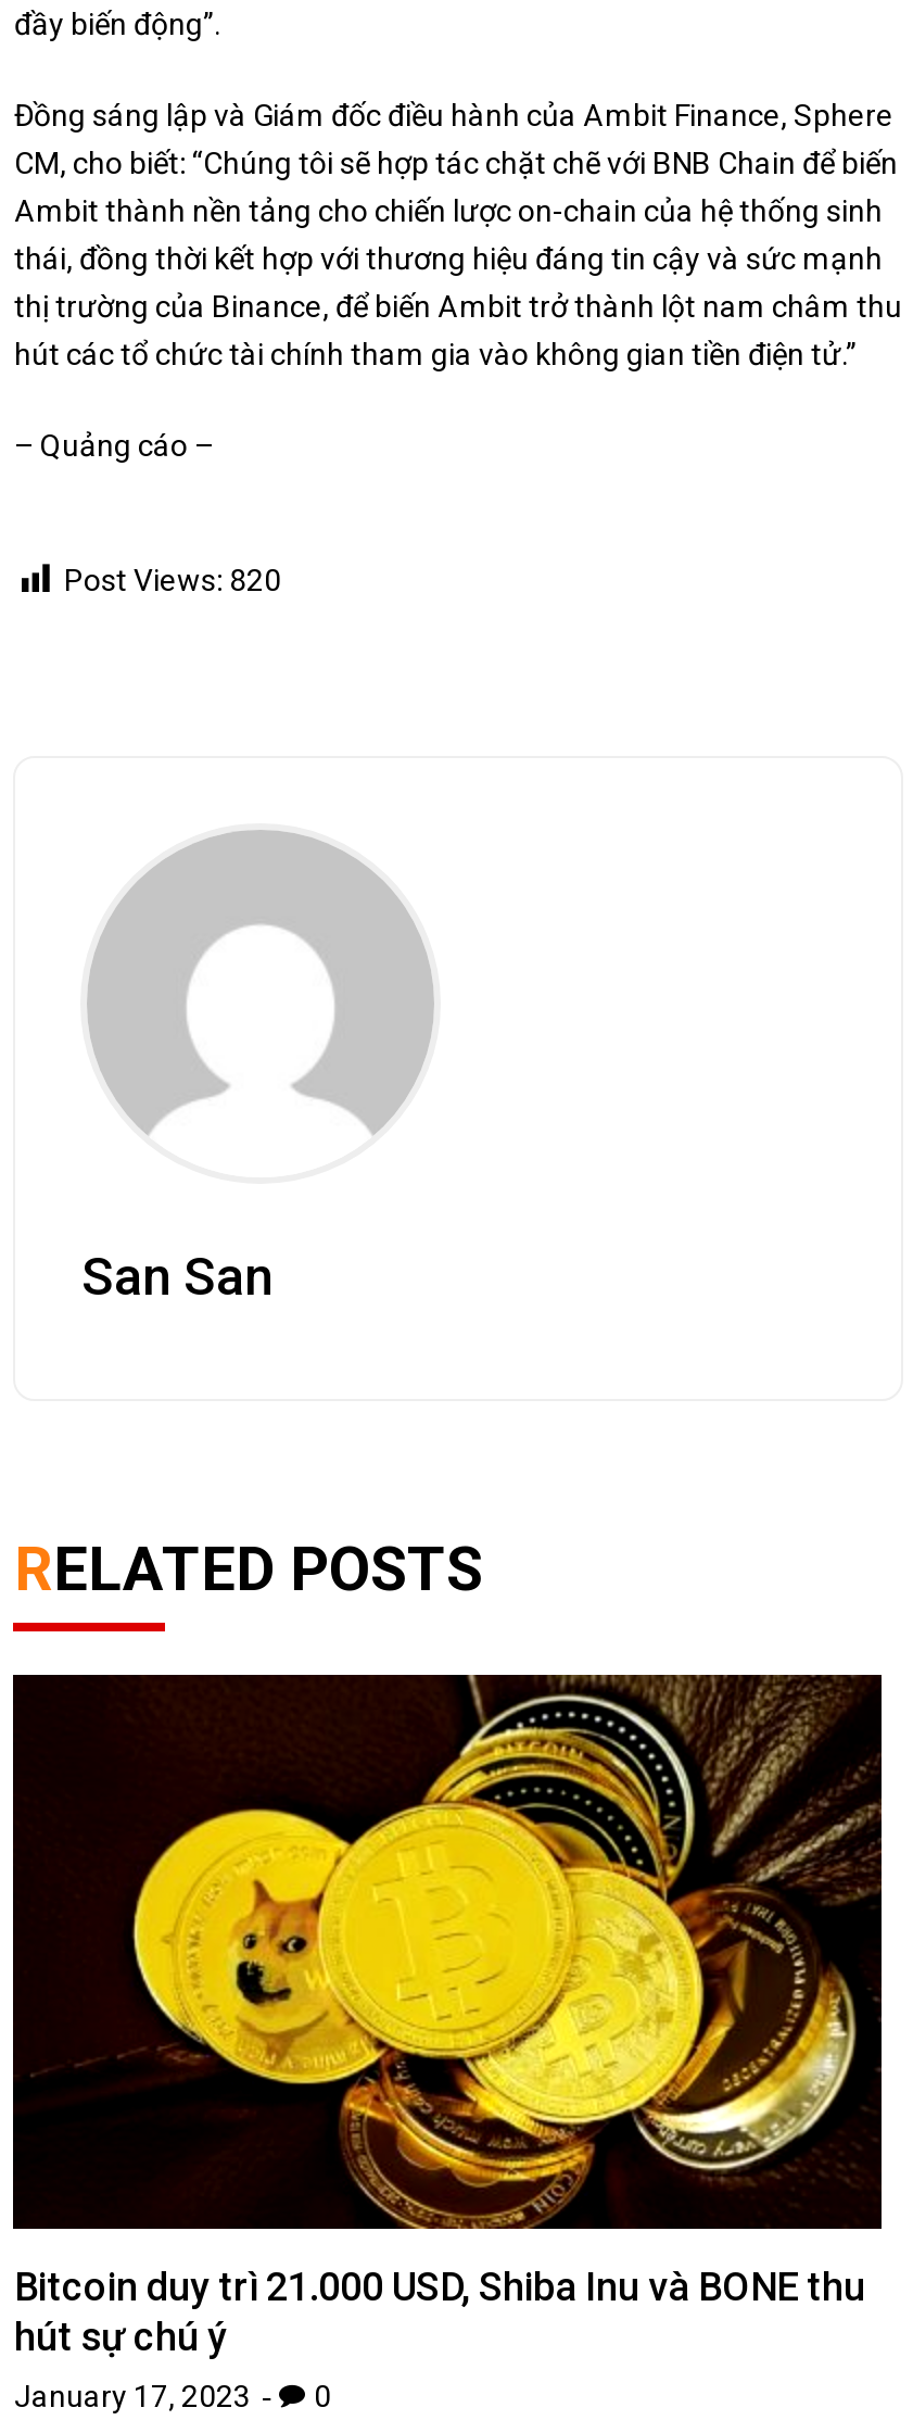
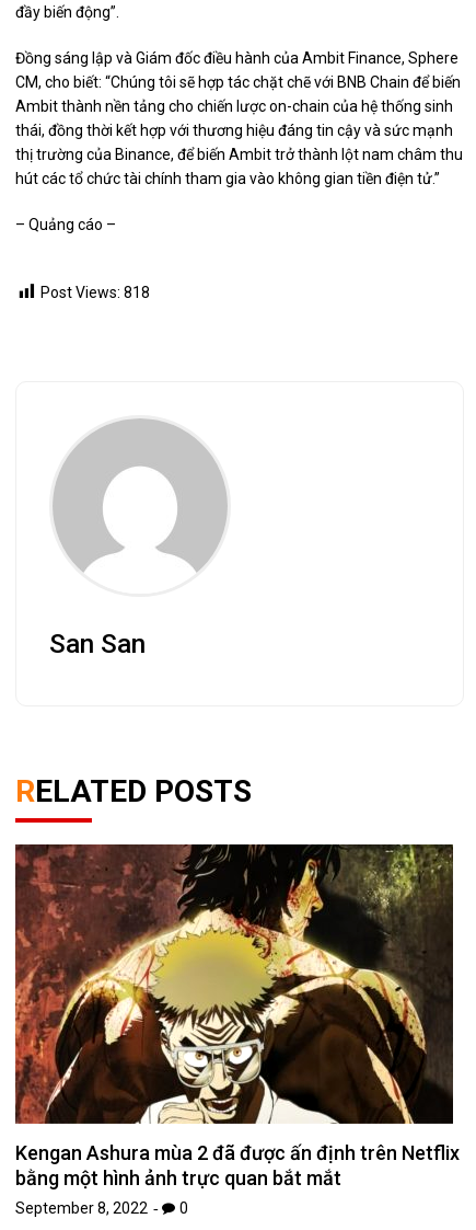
- Post Views: 820
+ Post Views: 818

- [image]
- Bitcoin duy trì 21.000 USD, Shiba Inu và BONE thu
- hút sự chú ý
- January 17, 2023
+ [image]
+ Kengan Ashura mùa 2 đã được ấn định trên Netflix
+ bằng một hình ảnh trực quan bắt mắt
+ September 8, 2022
